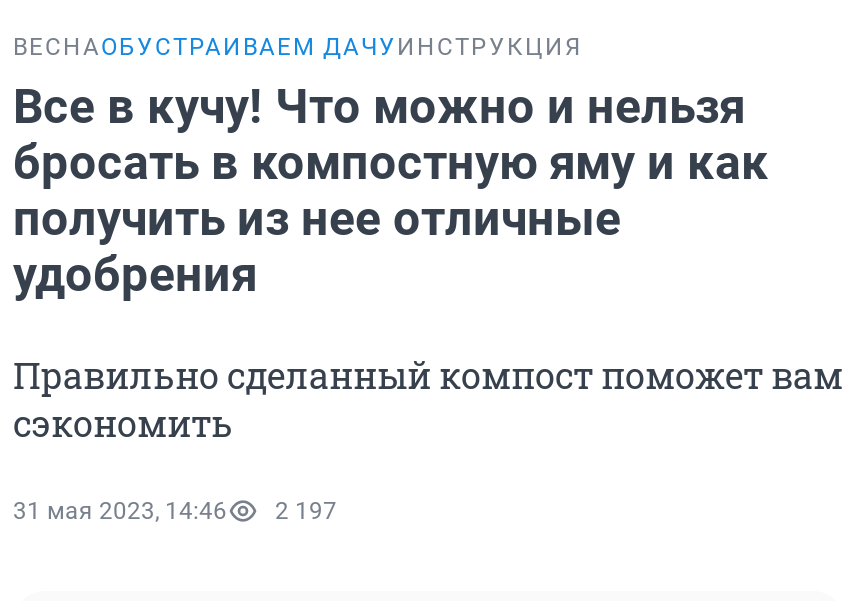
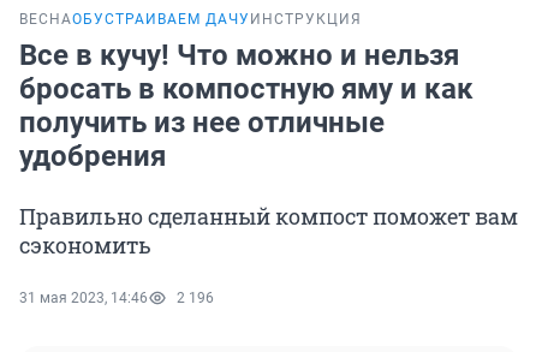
- 31 мая 2023, 14:46 2 197
+ 31 мая 2023, 14:46 2 196
